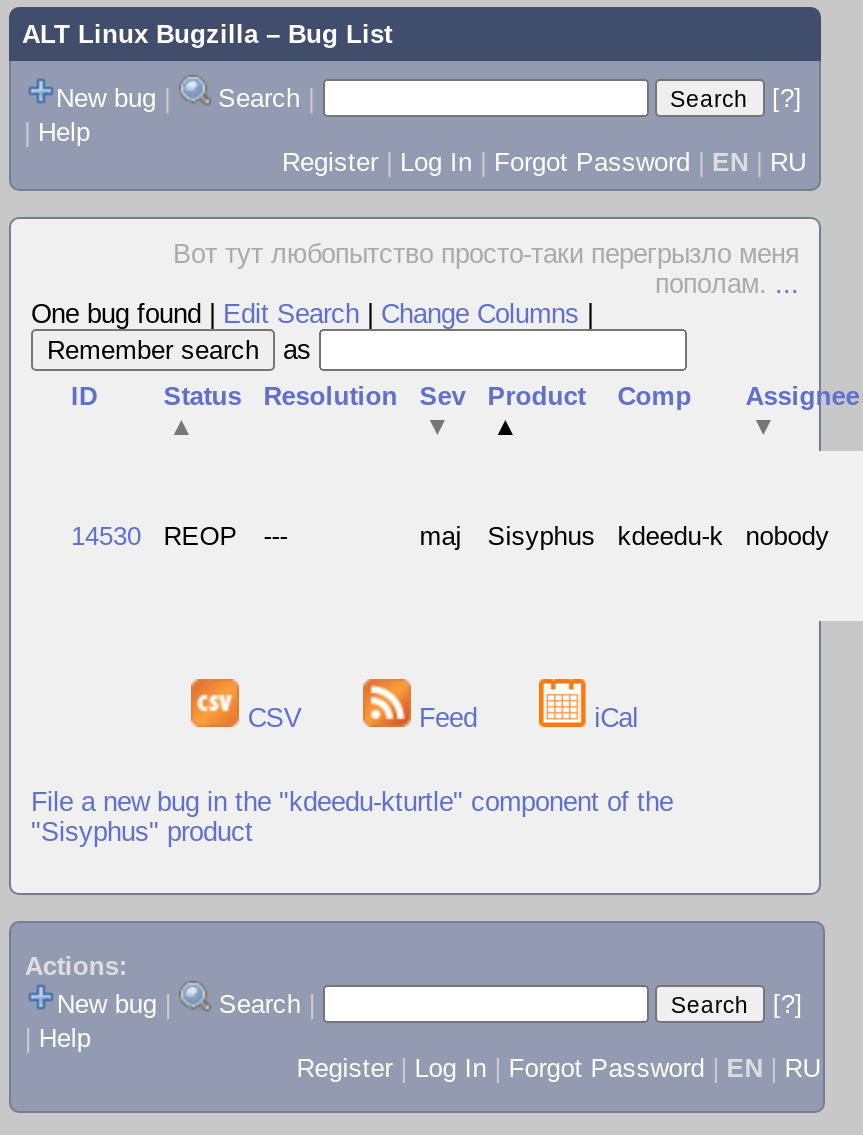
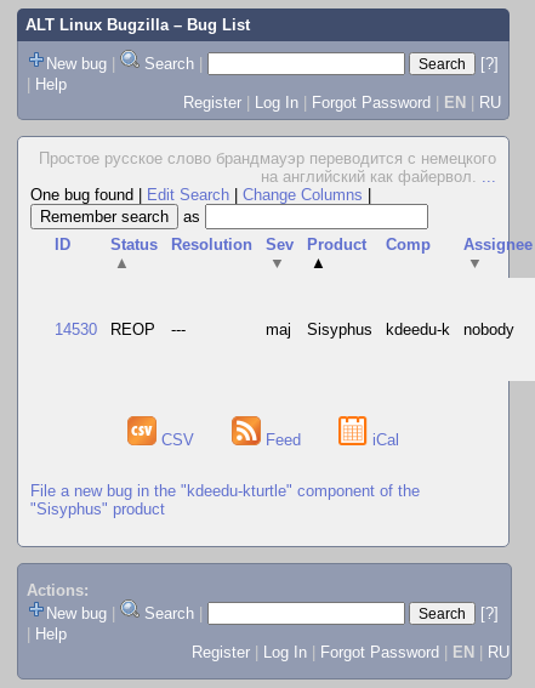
- Вот тут любопытство просто-таки перегрызло меня
- пополам....
+ Простое русское слово брандмауэр переводится с немецкого
+ на английский как файервол....
